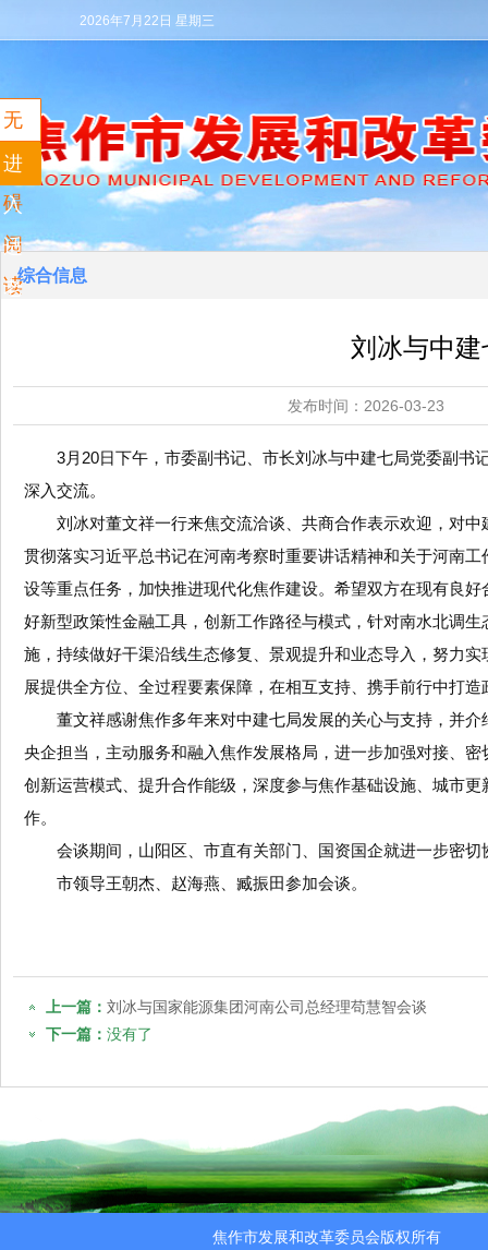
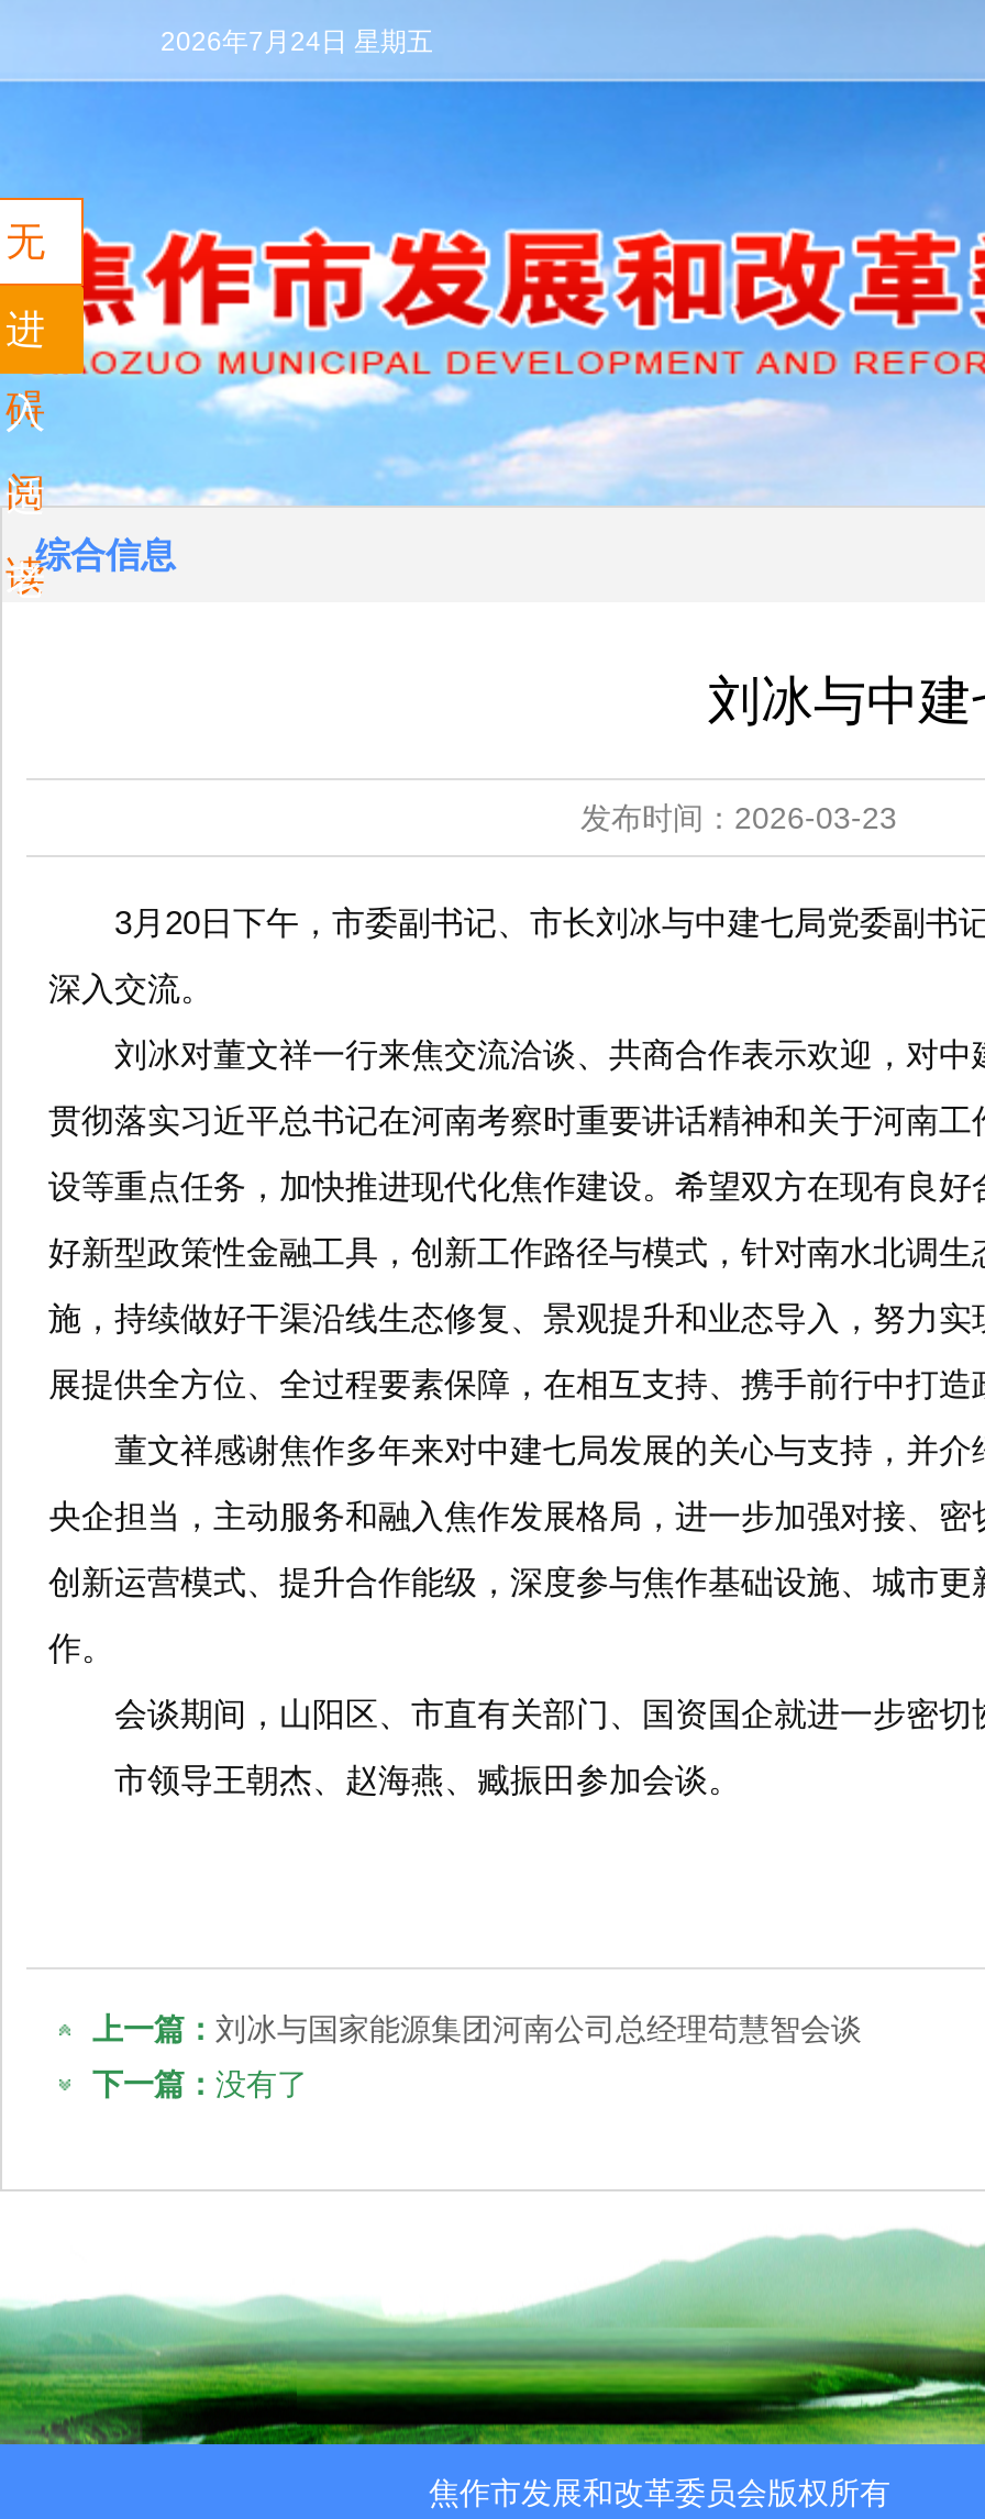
- 2026年7月22日 星期三
+ 2026年7月24日 星期五
